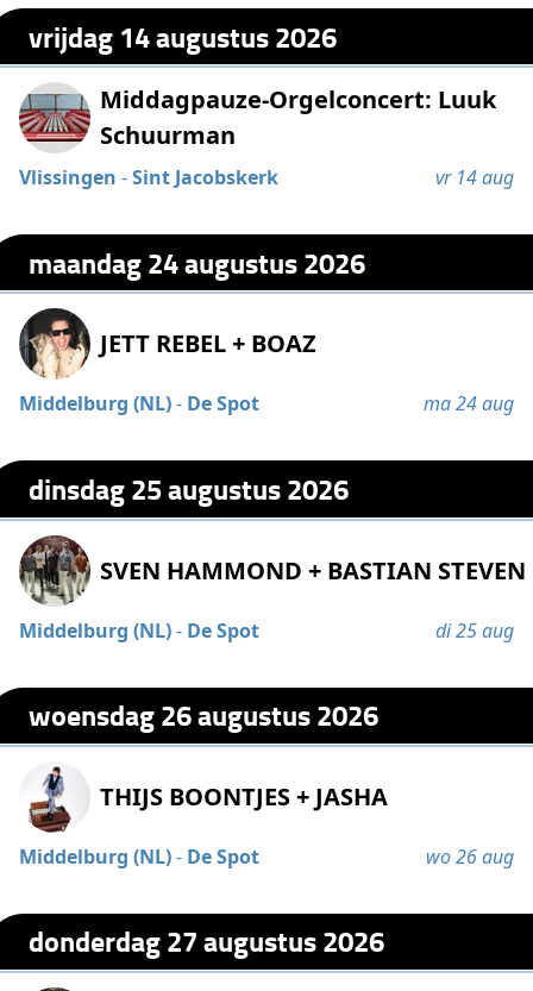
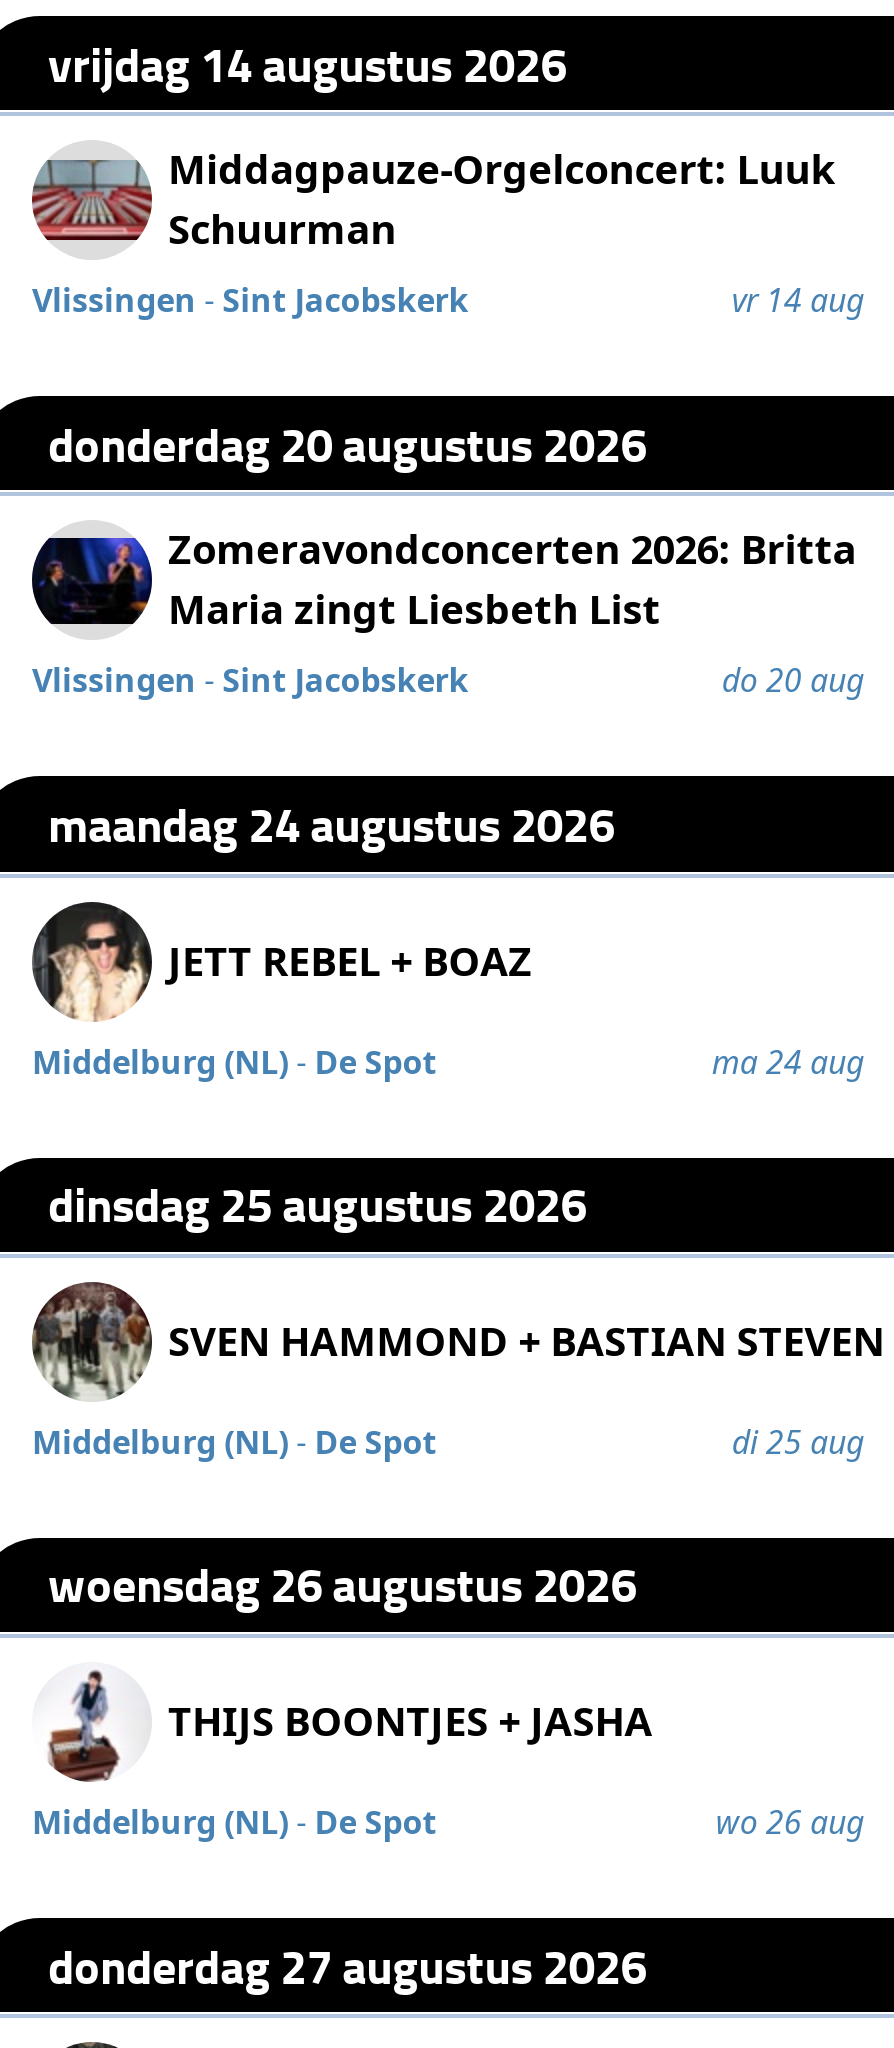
+ [image]
+ donderdag 20 augustus 2026
+ Zomeravondconcerten 2026: Britta
+ Maria zingt Liesbeth List
+ Vlissingen - Sint Jacobskerk
+ do 20 aug
